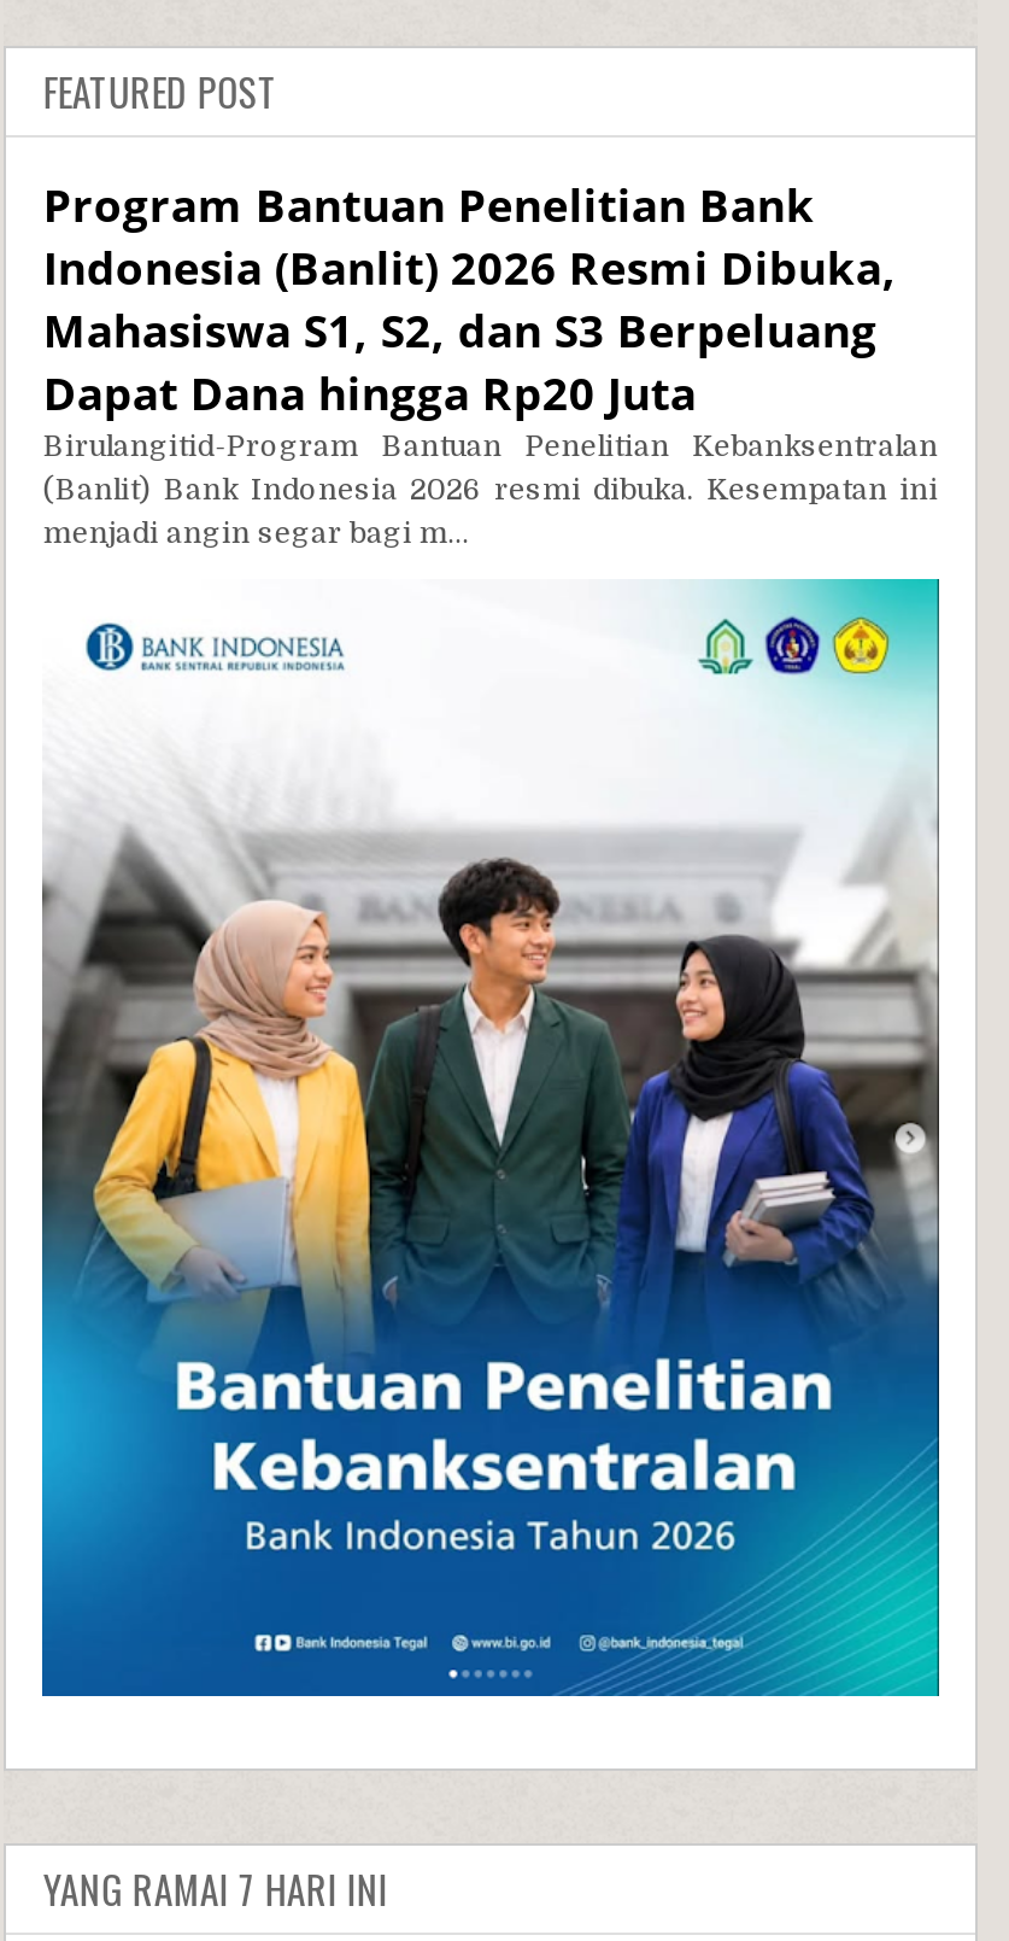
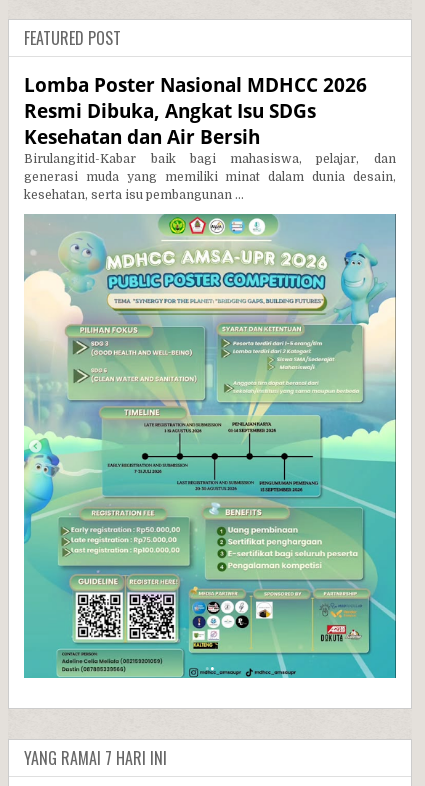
- Program Bantuan Penelitian Bank
- Indonesia (Banlit) 2026 Resmi Dibuka,
- Mahasiswa S1, S2, dan S3 Berpeluang
- Dapat Dana hingga Rp20 Juta
- Birulangitid-Program Bantuan Penelitian Kebanksentralan
- (Banlit) Bank Indonesia 2026 resmi dibuka. Kesempatan ini
- menjadi angin segar bagi m...
+ Lomba Poster Nasional MDHCC 2026
+ Resmi Dibuka, Angkat Isu SDGs
+ Kesehatan dan Air Bersih
+ Birulangitid-Kabar baik bagi mahasiswa, pelajar, dan
+ generasi muda yang memiliki minat dalam dunia desain,
+ kesehatan, serta isu pembangunan ...

- [image]
+ [image]
